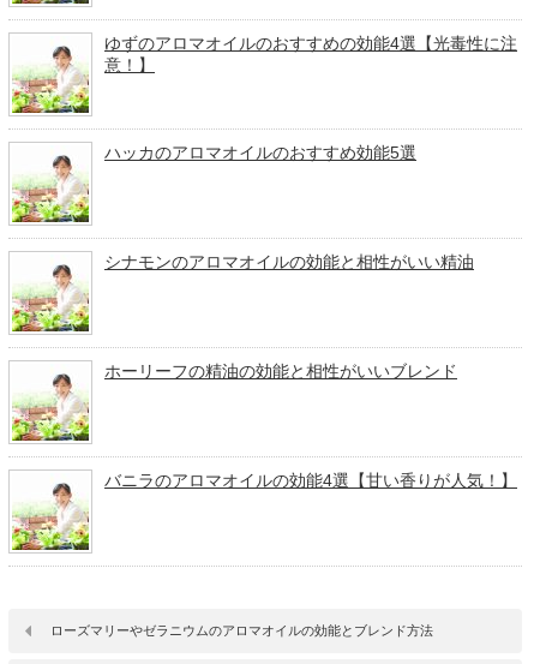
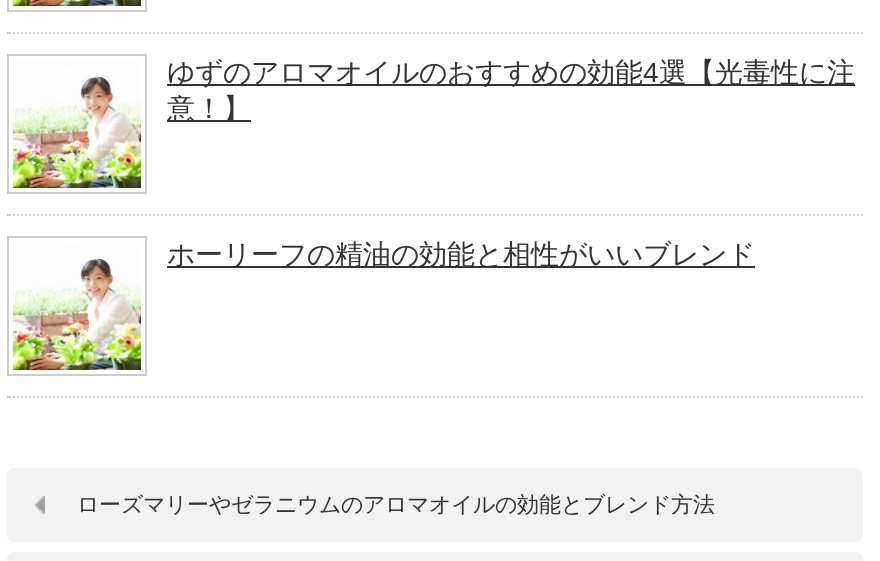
- ハッカのアロマオイルのおすすめ効能5選

- シナモンのアロマオイルの効能と相性がいい精油

- バニラのアロマオイルの効能4選【甘い香りが人気！】
